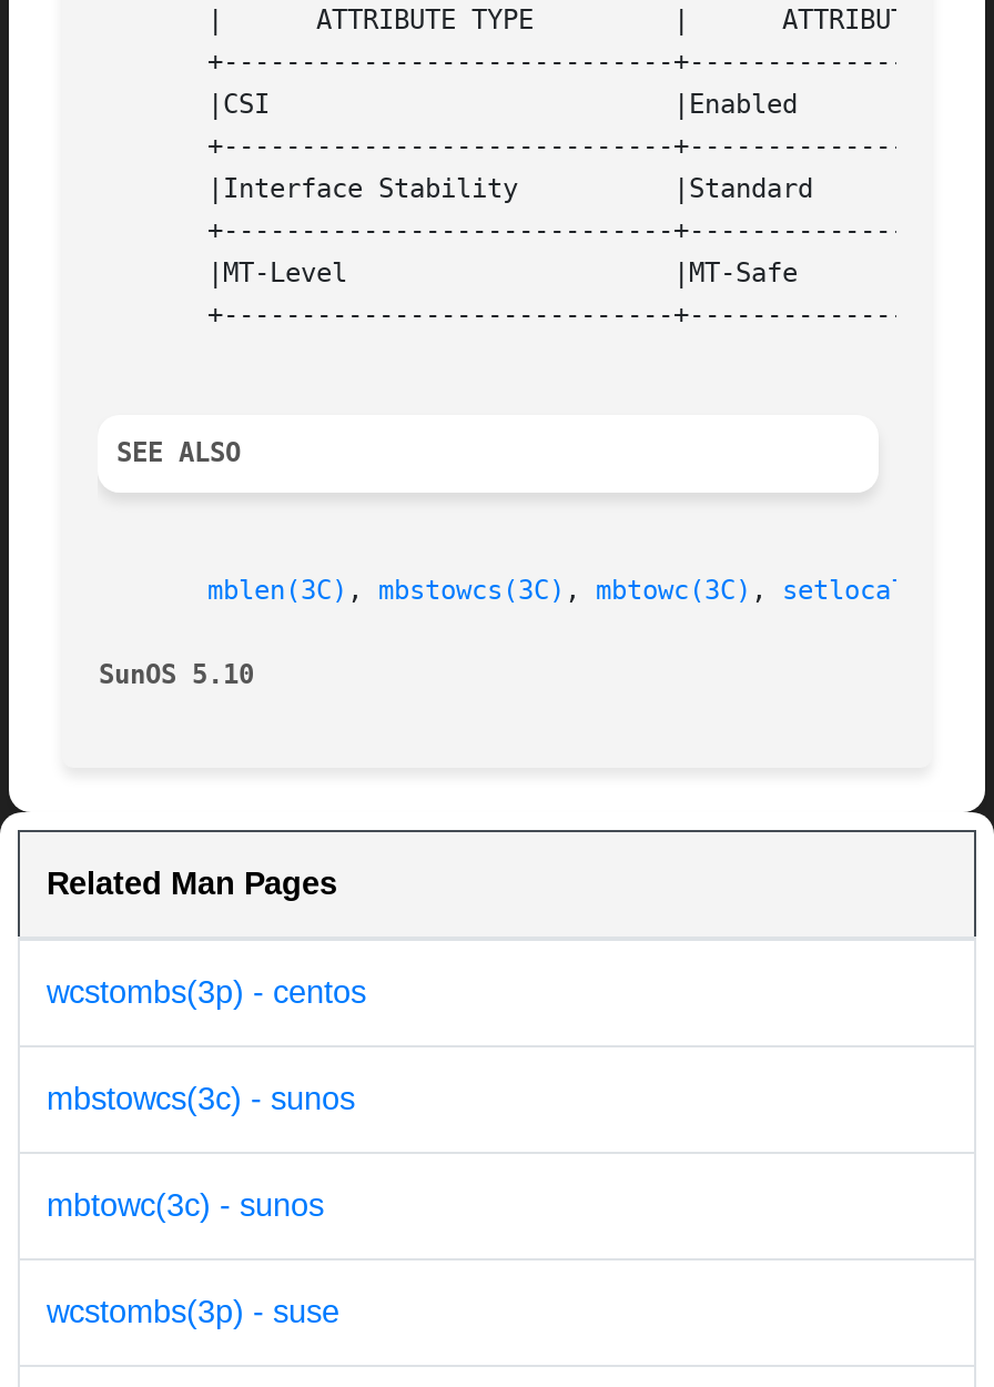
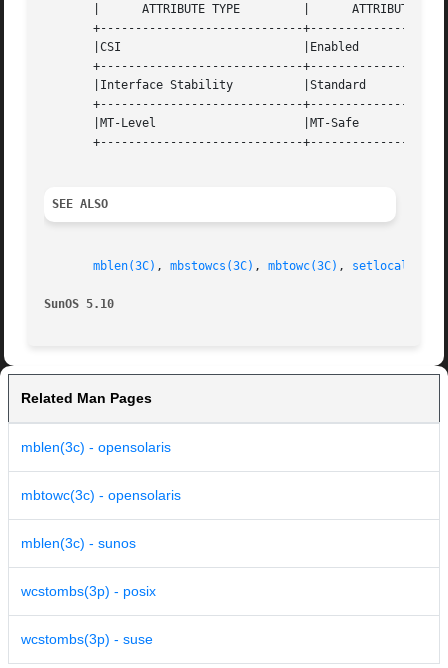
- wcstombs(3p) - centos
- mbstowcs(3c) - sunos
- mbtowc(3c) - sunos
+ mblen(3c) - opensolaris
+ mbtowc(3c) - opensolaris
+ mblen(3c) - sunos
+ wcstombs(3p) - posix
